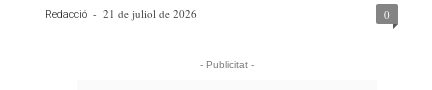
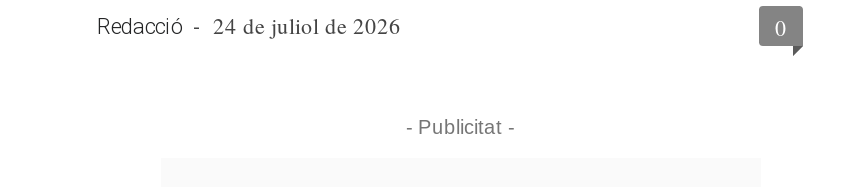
- Redacció - 21 de juliol de 2026
+ Redacció - 24 de juliol de 2026
